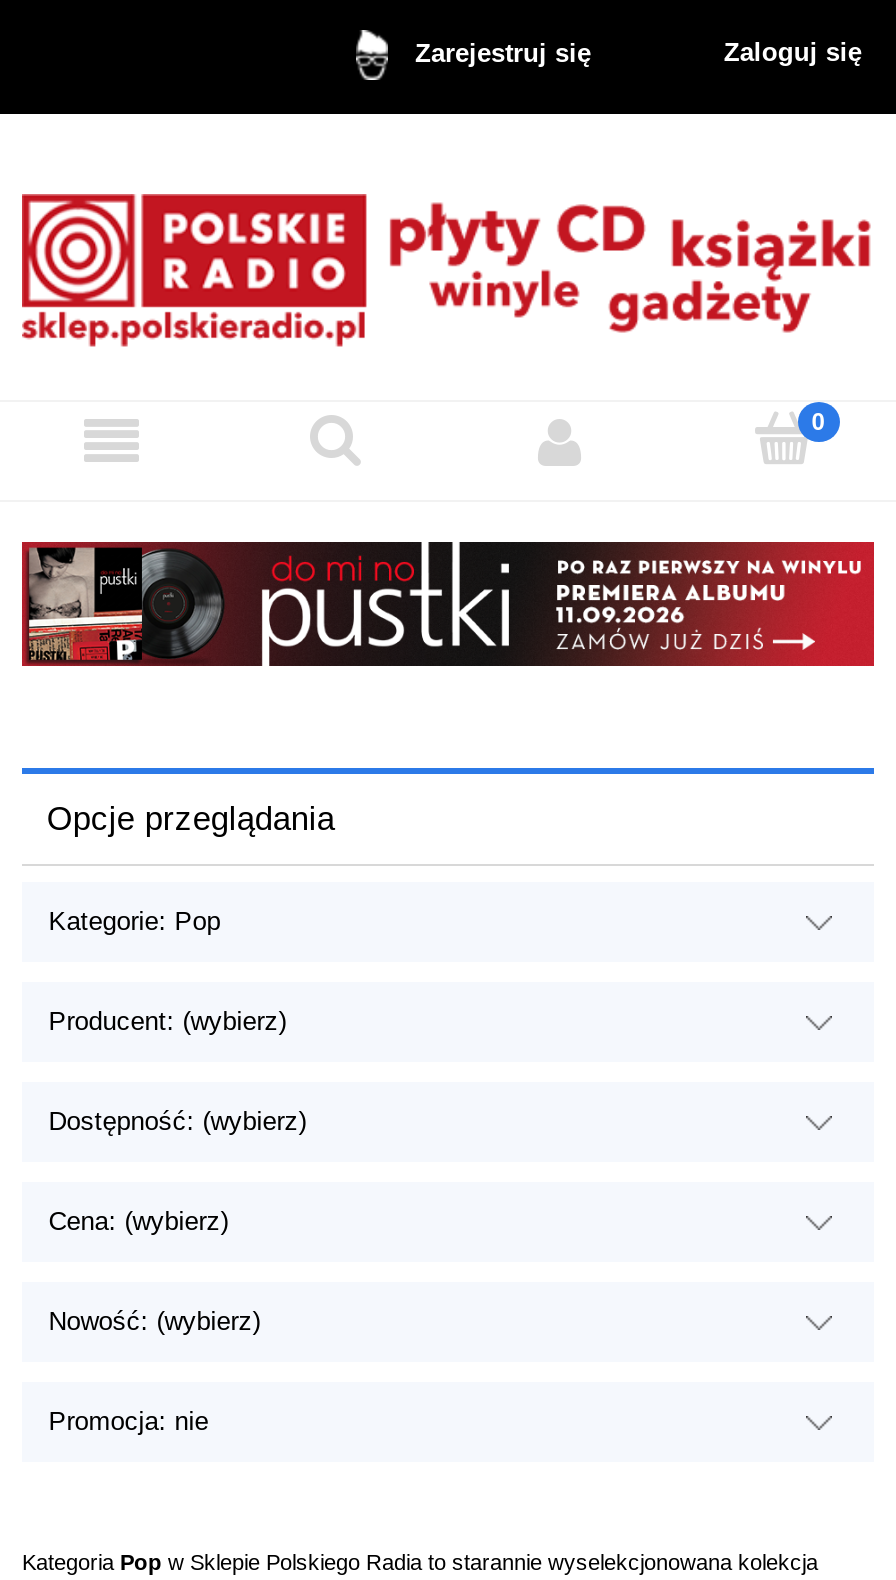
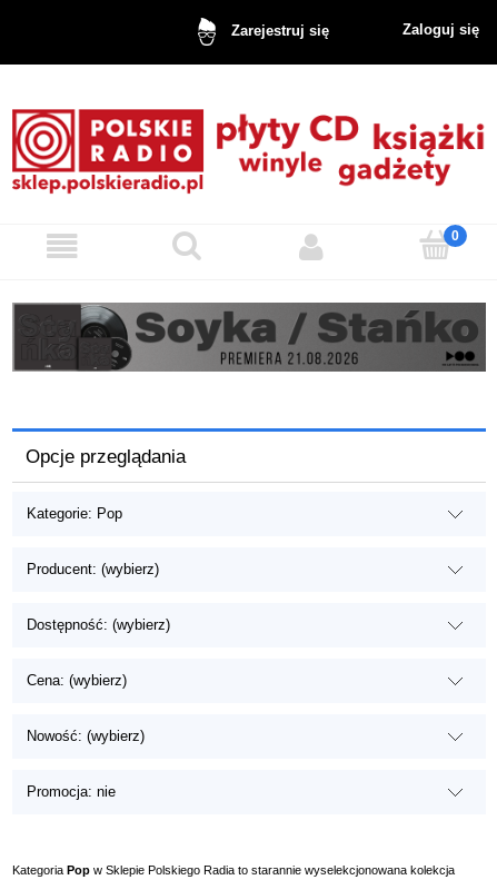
- [image]
+ [image]
